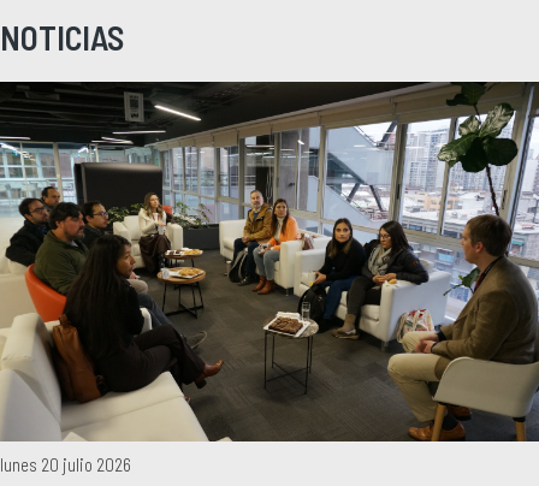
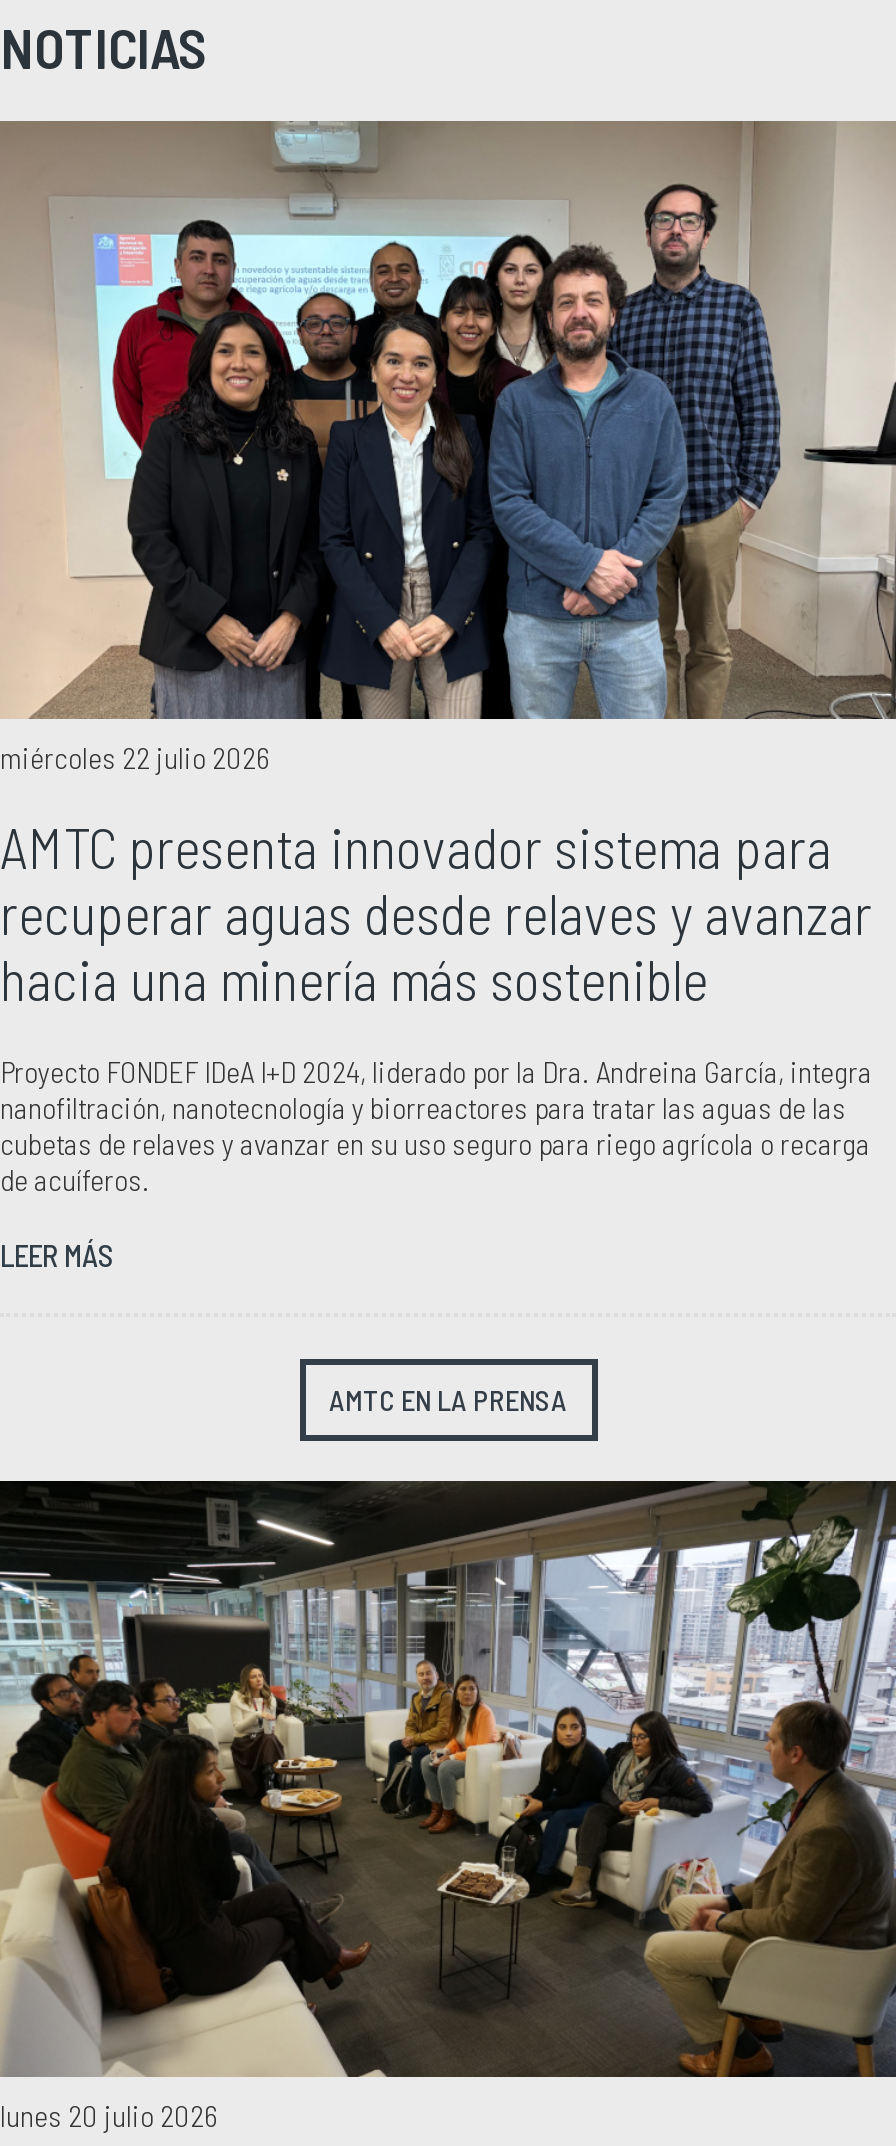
+ [image]
+ miércoles 22 julio 2026
+ AMTC presenta innovador sistema para
+ recuperar aguas desde relaves y avanzar
+ hacia una minería más sostenible
+ Proyecto FONDEF IDeA I+D 2024, liderado por la Dra. Andreina García, integra
+ nanofiltración, nanotecnología y biorreactores para tratar las aguas de las
+ cubetas de relaves y avanzar en su uso seguro para riego agrícola o recarga
+ de acuíferos.
+ LEER MÁS

+ AMTC EN LA PRENSA
